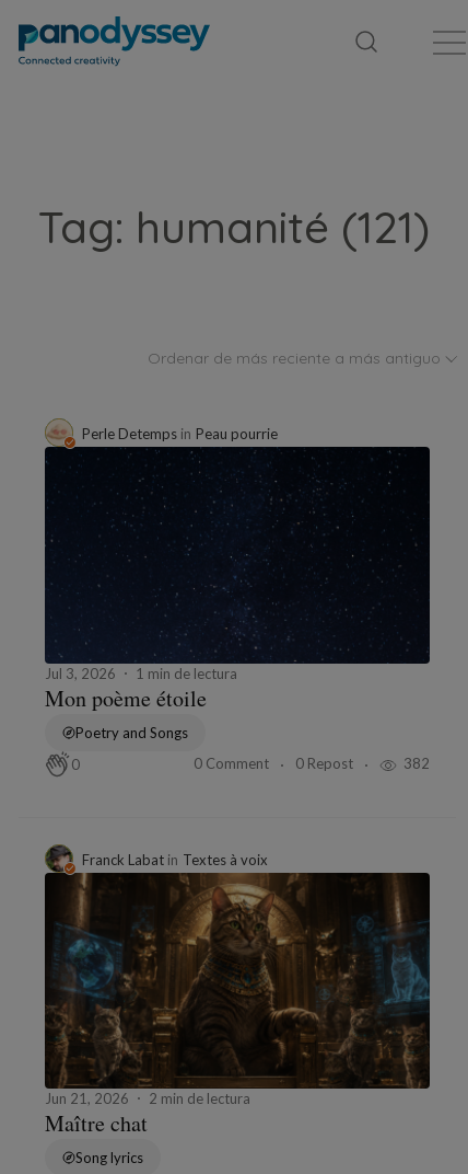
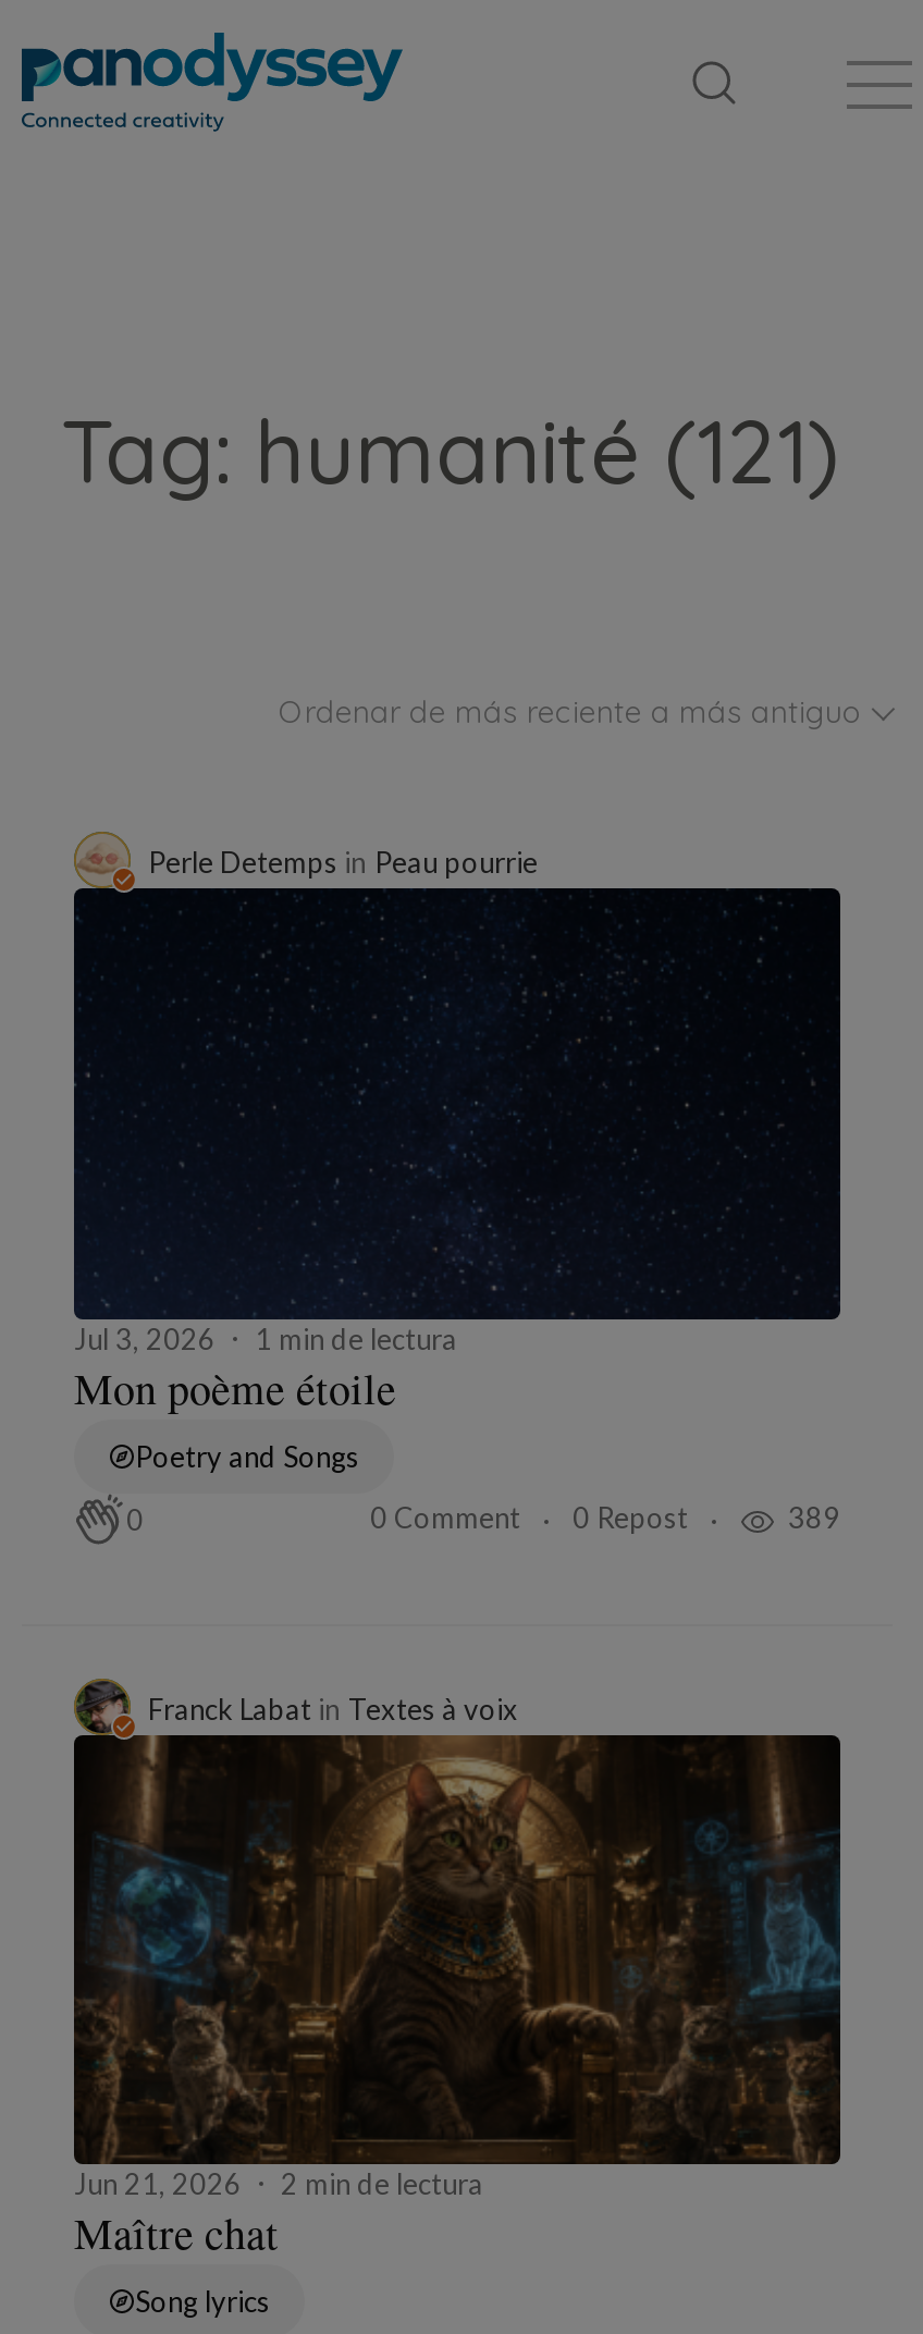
- 382
+ 389
